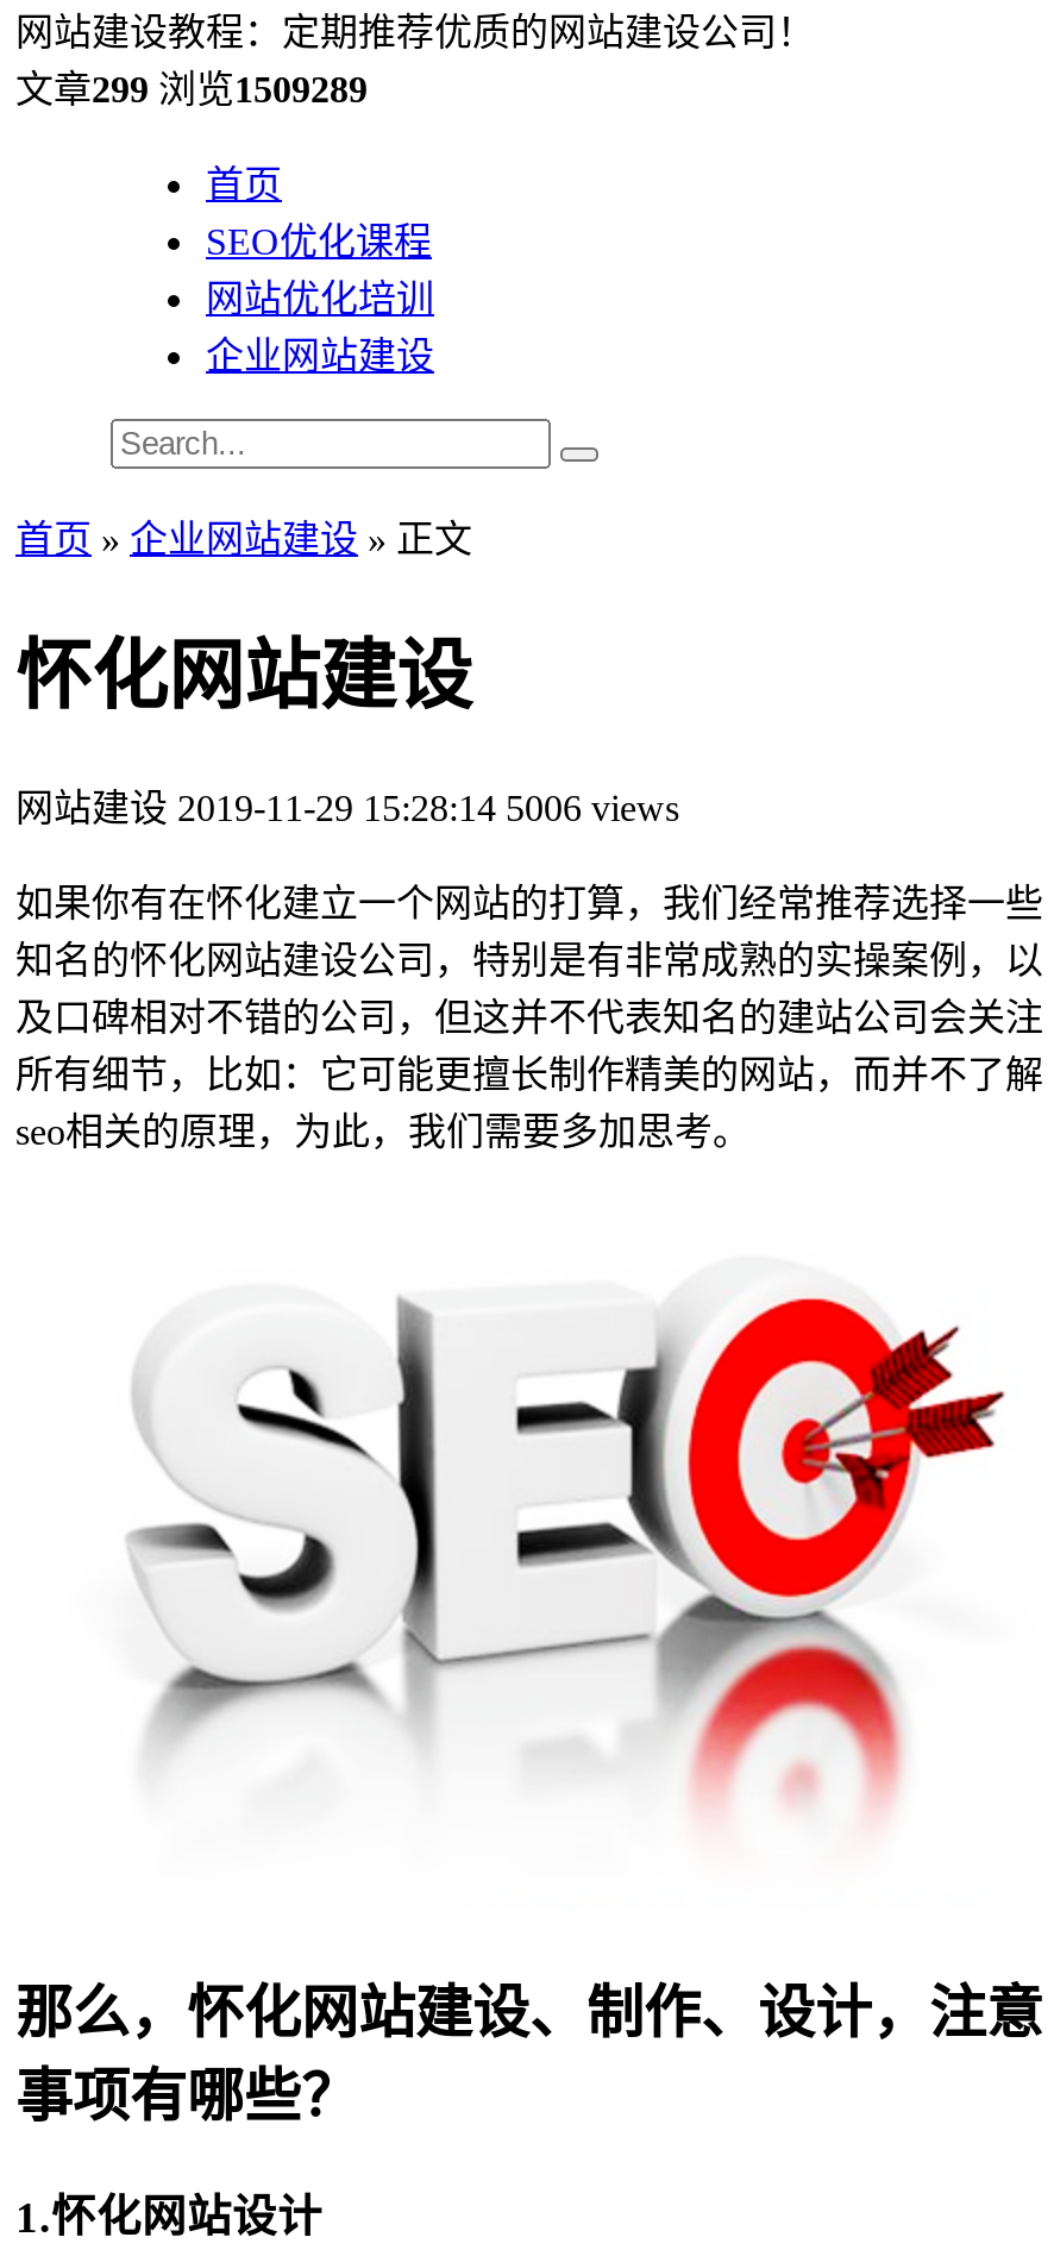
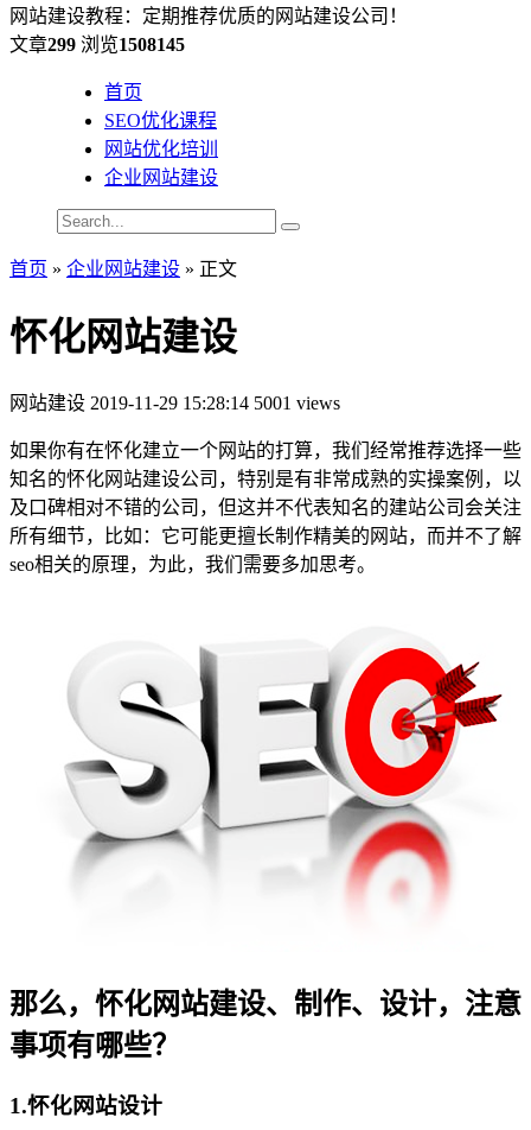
- 文章299 浏览1509289
+ 文章299 浏览1508145

- 网站建设 2019-11-29 15:28:14 5006 views
+ 网站建设 2019-11-29 15:28:14 5001 views
